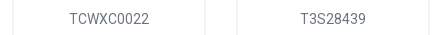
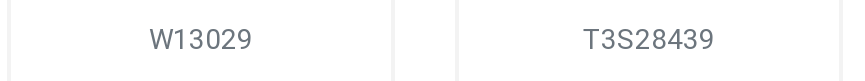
- TCWXC0022
+ W13029
